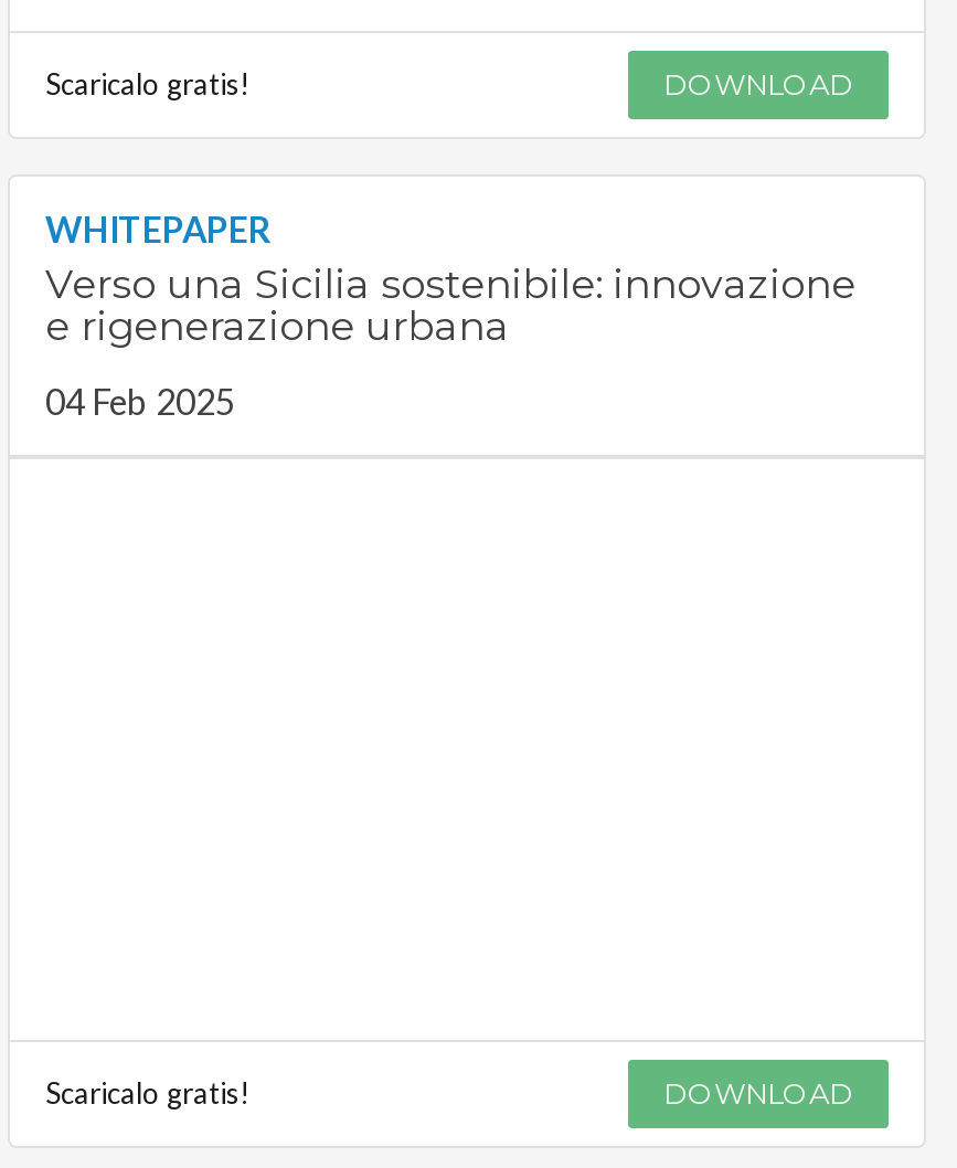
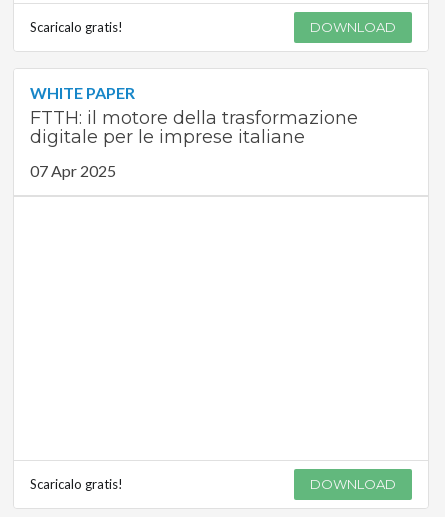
- WHITEPAPER
- Verso una Sicilia sostenibile: innovazione
- e rigenerazione urbana
+ WHITE PAPER
+ FTTH: il motore della trasformazione
+ digitale per le imprese italiane

- 04 Feb 2025
+ 07 Apr 2025
